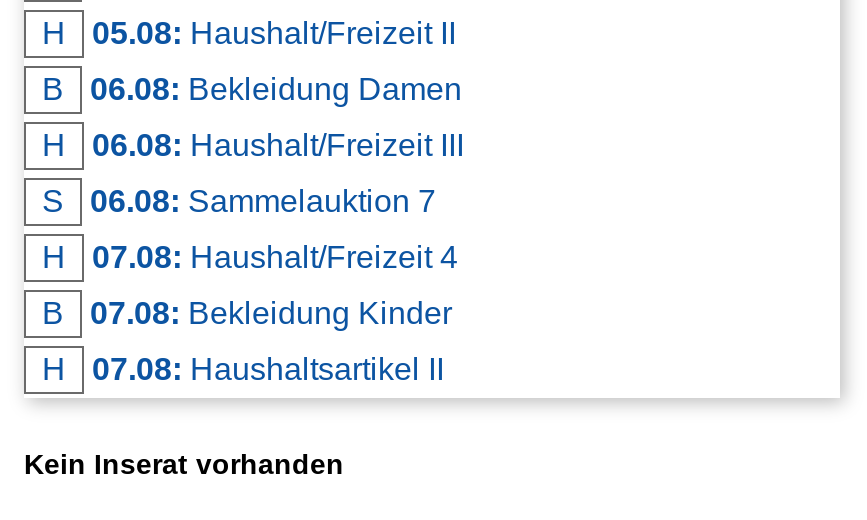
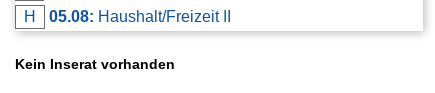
- B
- 06.08: Bekleidung Damen
- H
- 06.08: Haushalt/Freizeit III
- S
- 06.08: Sammelauktion 7
- H
- 07.08: Haushalt/Freizeit 4
- B
- 07.08: Bekleidung Kinder
- H
- 07.08: Haushaltsartikel II
